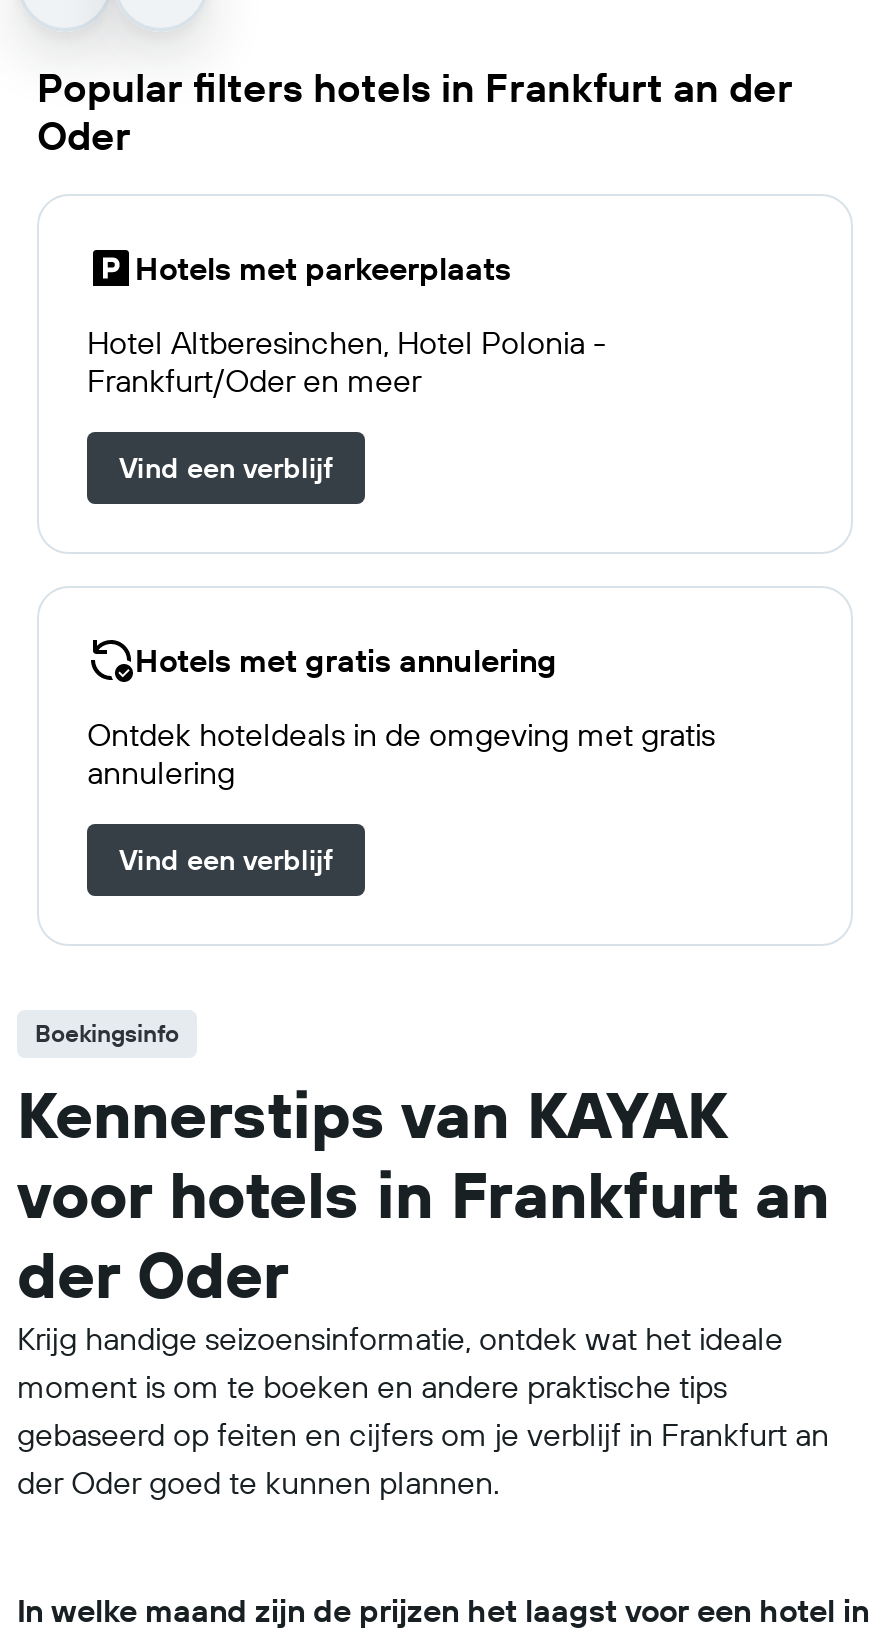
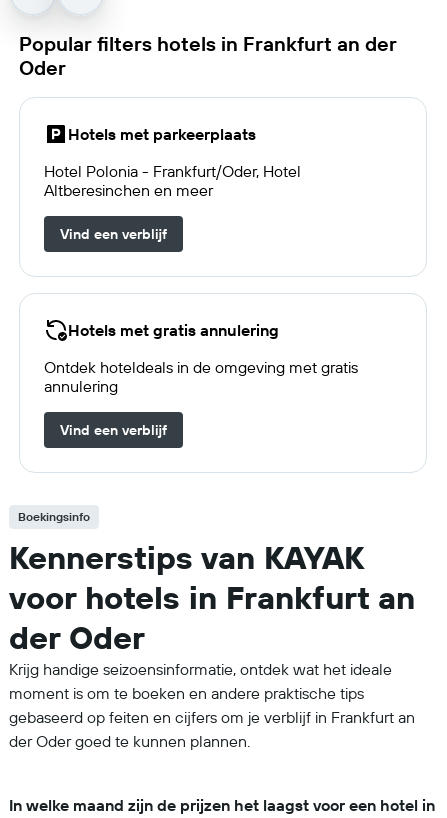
- Hotel Altberesinchen, Hotel Polonia -
+ Hotel Polonia - Frankfurt/Oder, Hotel

- Frankfurt/Oder en meer
+ Altberesinchen en meer
